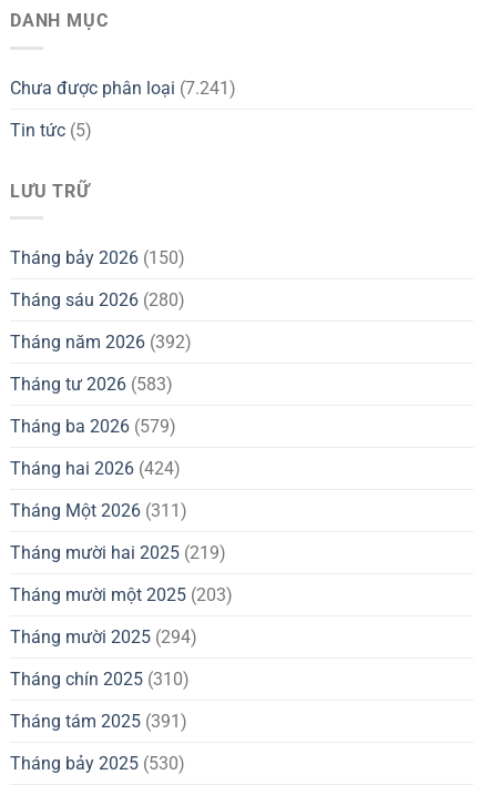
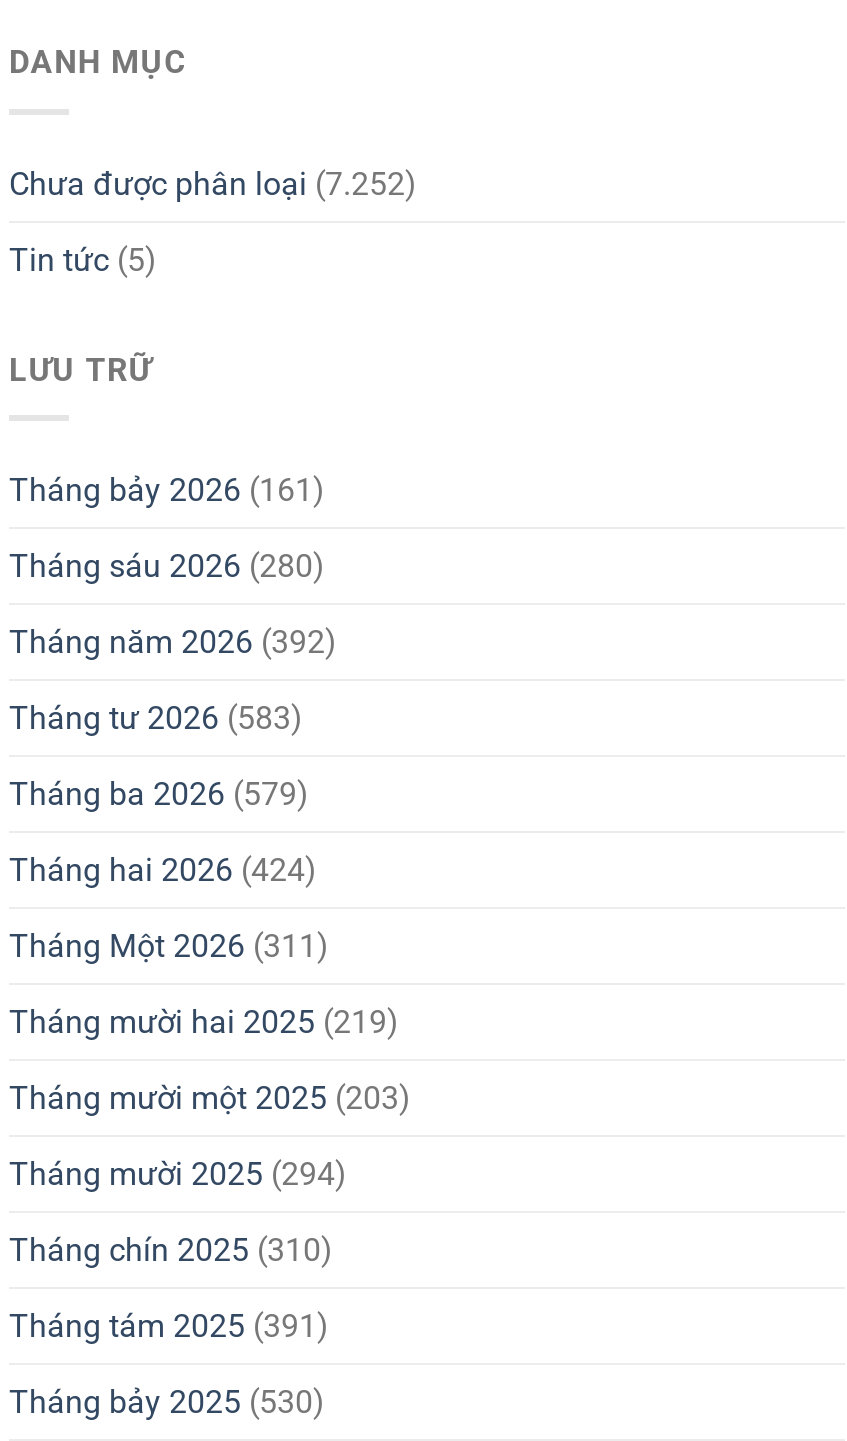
- Chưa được phân loại (7.241)
+ Chưa được phân loại (7.252)

- Tháng bảy 2026 (150)
+ Tháng bảy 2026 (161)
